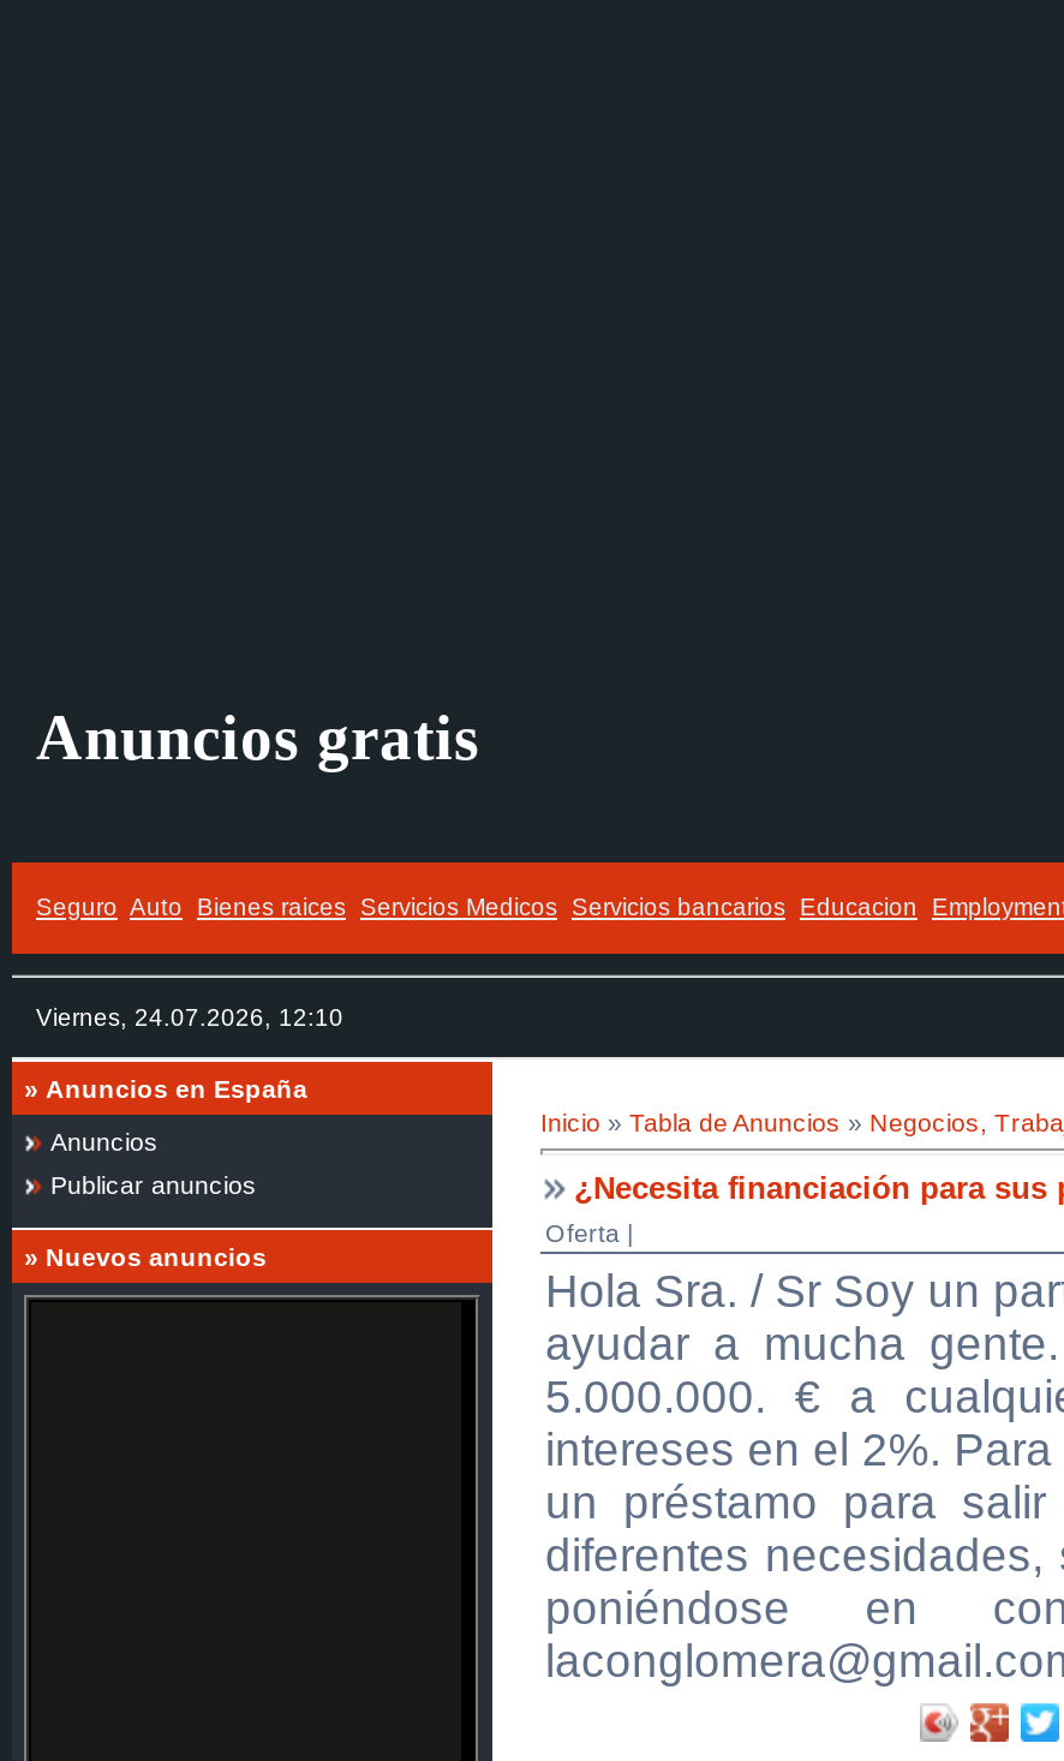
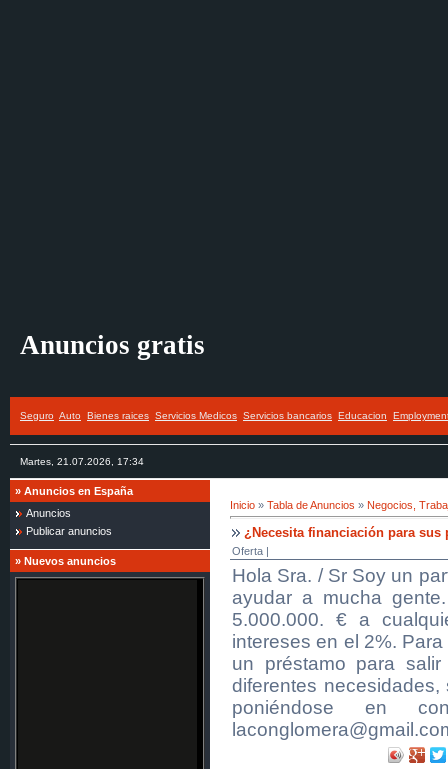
- Viernes, 24.07.2026, 12:10
+ Martes, 21.07.2026, 17:34
